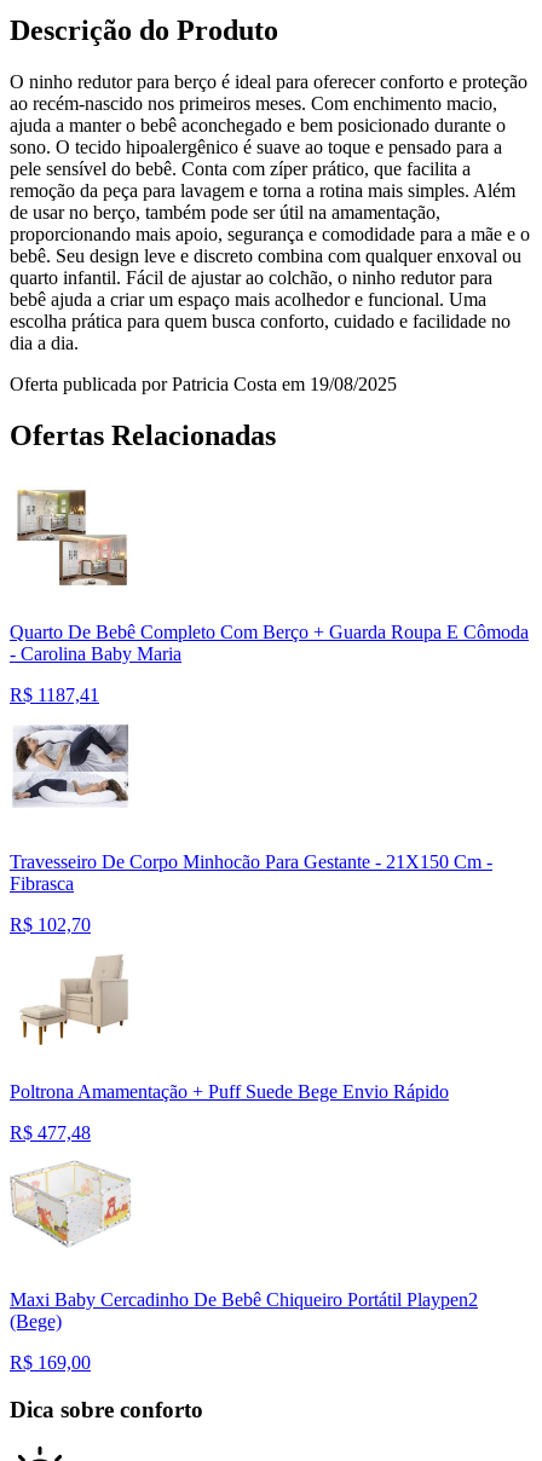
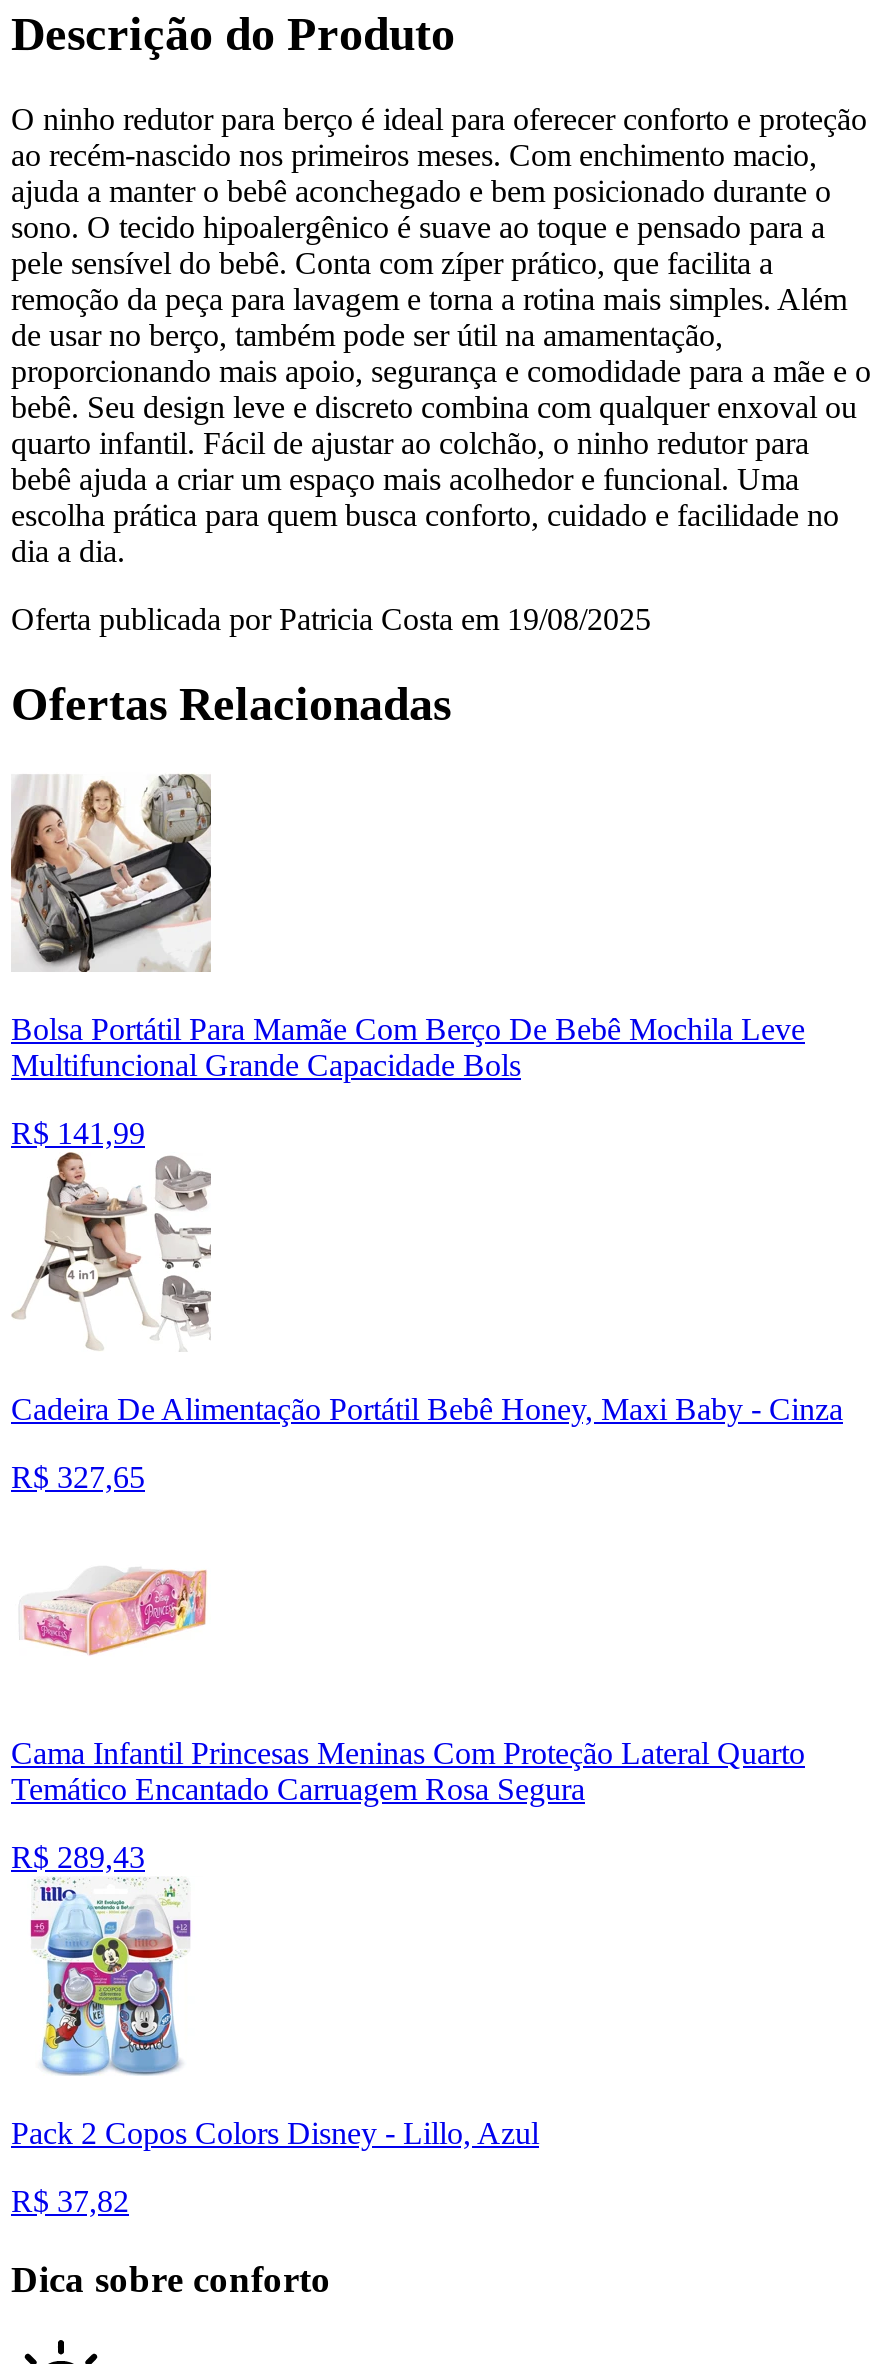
- [image]
- Quarto De Bebê Completo Com Berço + Guarda Roupa E Cômoda
- - Carolina Baby Maria
+ [image]
+ Bolsa Portátil Para Mamãe Com Berço De Bebê Mochila Leve
+ Multifuncional Grande Capacidade Bols

- R$ 1187,41
+ R$ 141,99

- [image]
- Travesseiro De Corpo Minhocão Para Gestante - 21X150 Cm -
- Fibrasca
+ [image]
+ Cadeira De Alimentação Portátil Bebê Honey, Maxi Baby - Cinza

- R$ 102,70
+ R$ 327,65

- [image]
- Poltrona Amamentação + Puff Suede Bege Envio Rápido
+ [image]
+ Cama Infantil Princesas Meninas Com Proteção Lateral Quarto
+ Temático Encantado Carruagem Rosa Segura

- R$ 477,48
+ R$ 289,43

- [image]
- Maxi Baby Cercadinho De Bebê Chiqueiro Portátil Playpen2
- (Bege)
+ [image]
+ Pack 2 Copos Colors Disney - Lillo, Azul

- R$ 169,00
+ R$ 37,82
